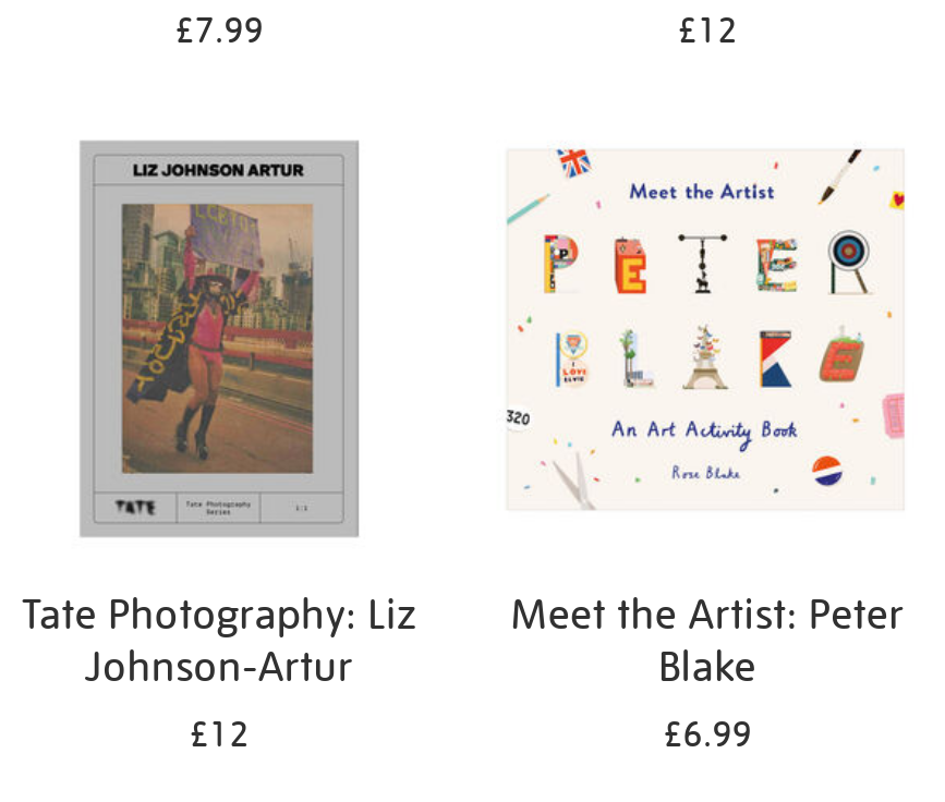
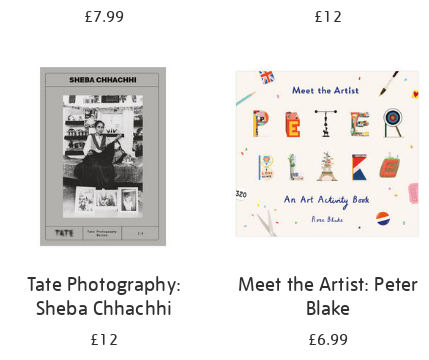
- [image]
- Tate Photography: Liz
- Johnson-Artur
+ [image]
+ Tate Photography:
+ Sheba Chhachhi
